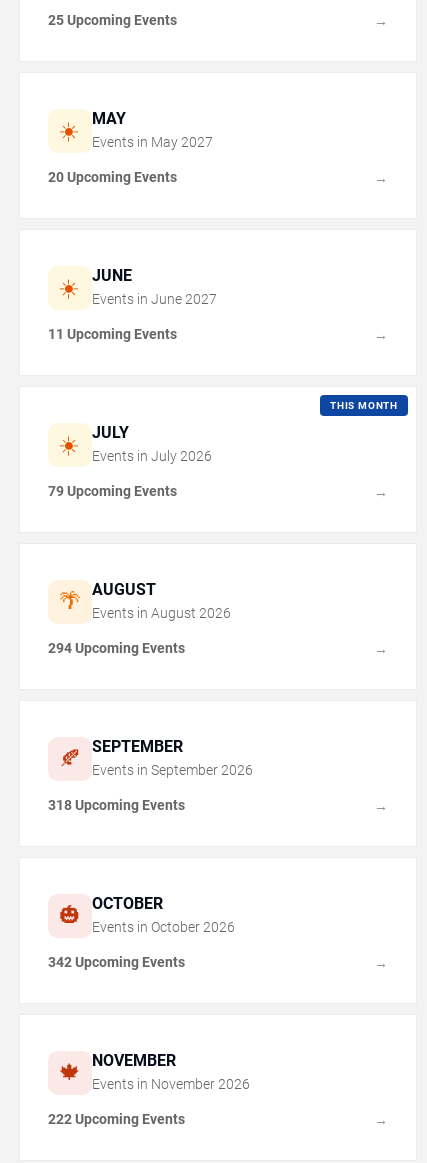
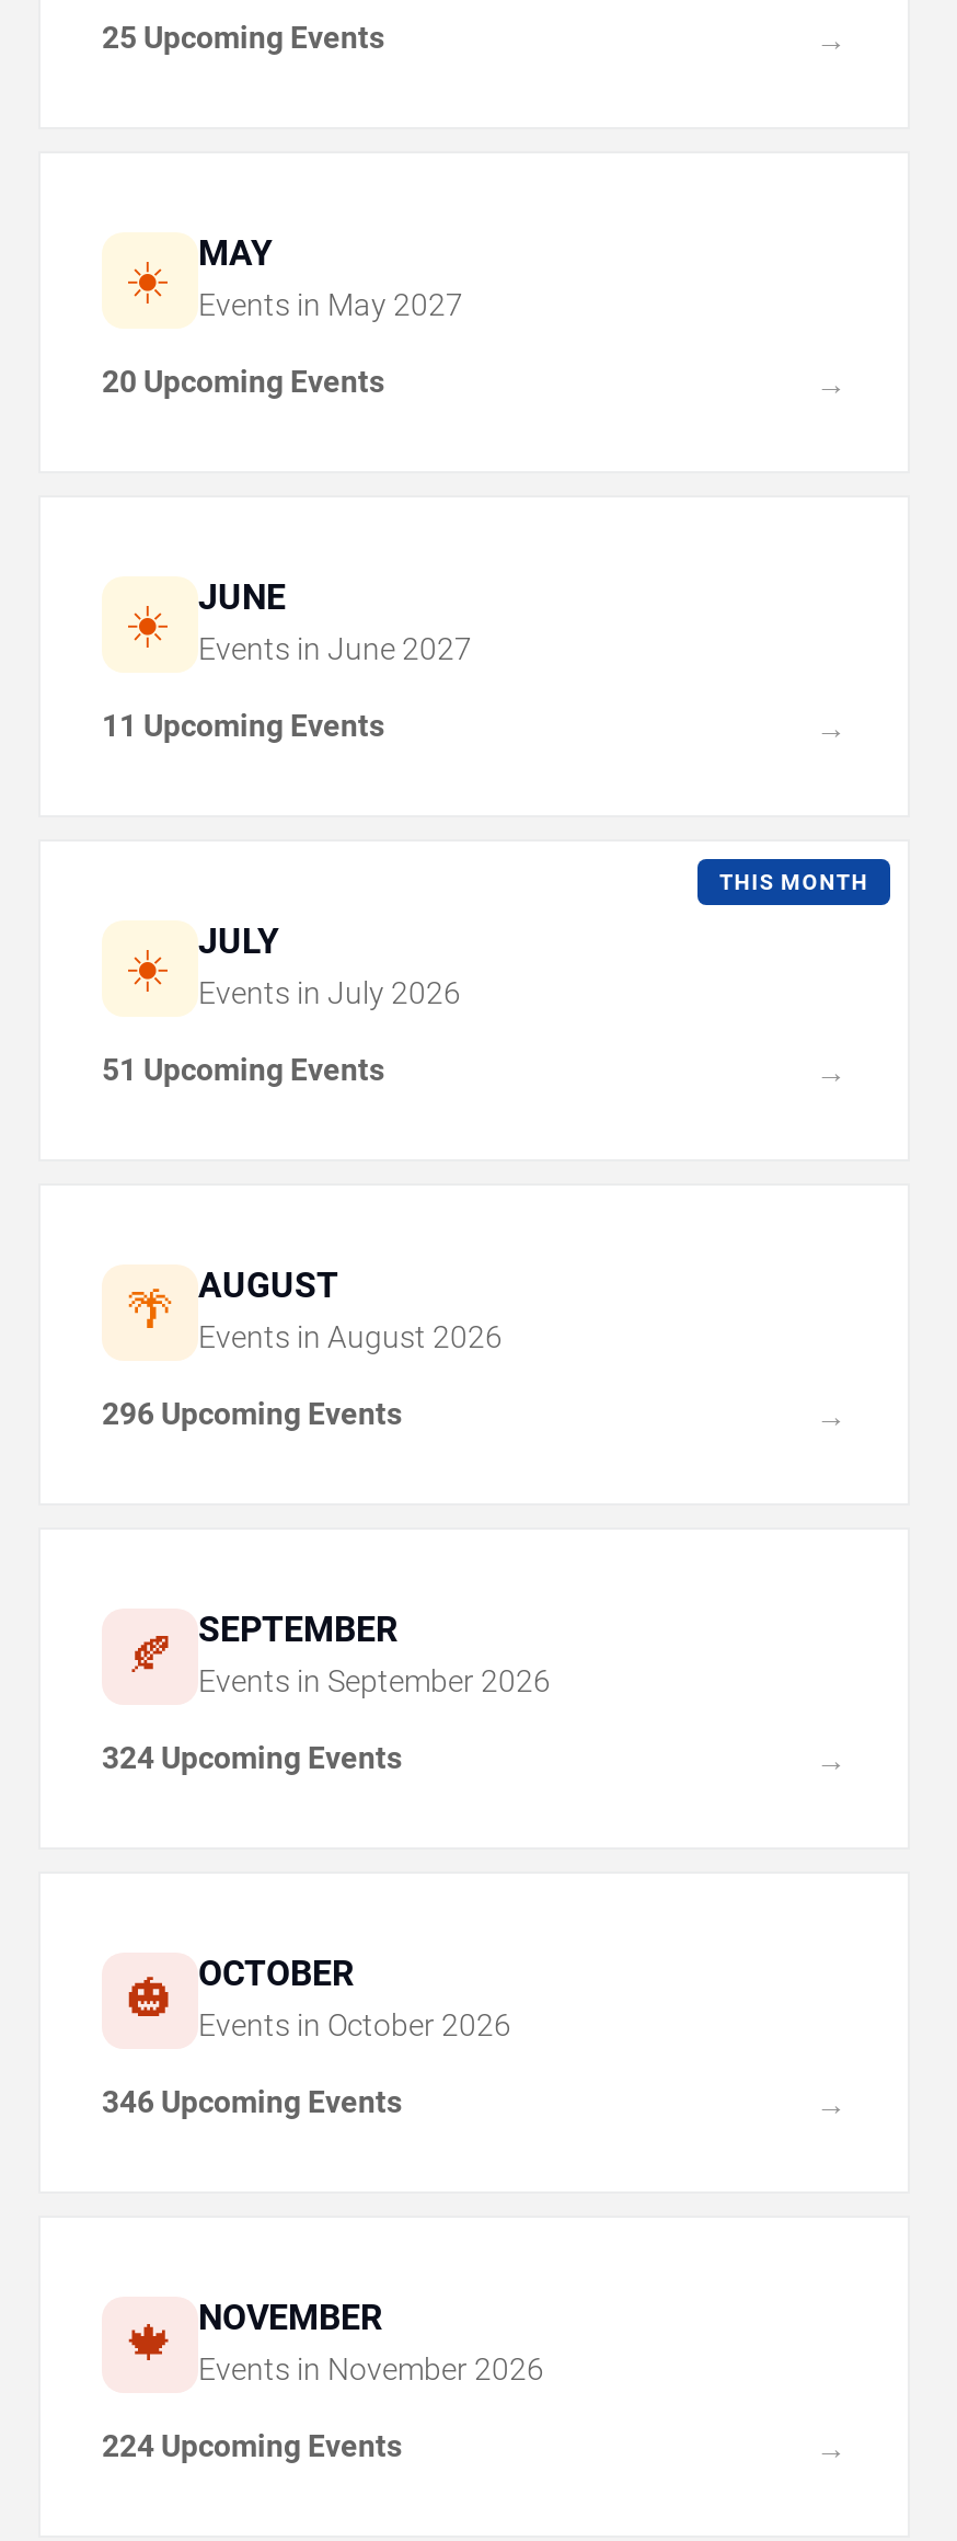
- 79 Upcoming Events
+ 51 Upcoming Events

- 294 Upcoming Events
+ 296 Upcoming Events

- 318 Upcoming Events
+ 324 Upcoming Events

- 342 Upcoming Events
+ 346 Upcoming Events

- 222 Upcoming Events
+ 224 Upcoming Events
